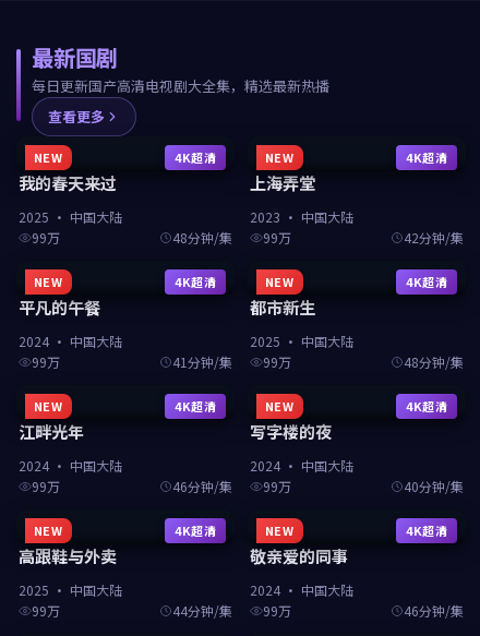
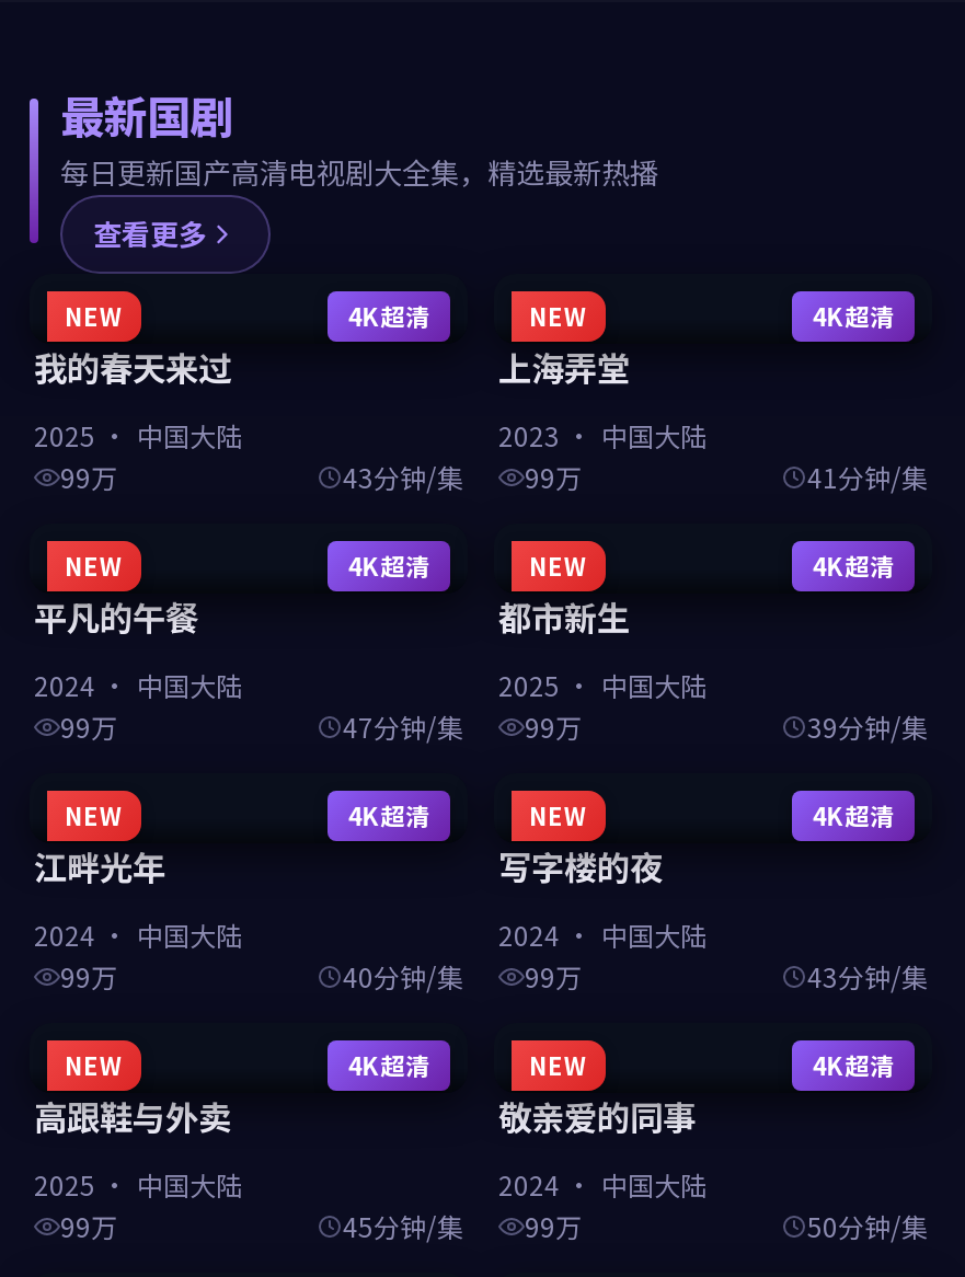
- 48分钟/集 99万
+ 43分钟/集 99万

- 42分钟/集
+ 41分钟/集

- 41分钟/集 99万
+ 47分钟/集 99万

- 48分钟/集
+ 39分钟/集

- 46分钟/集 99万
+ 40分钟/集 99万

- 40分钟/集
+ 43分钟/集

- 44分钟/集 99万
+ 45分钟/集 99万

- 46分钟/集
+ 50分钟/集
